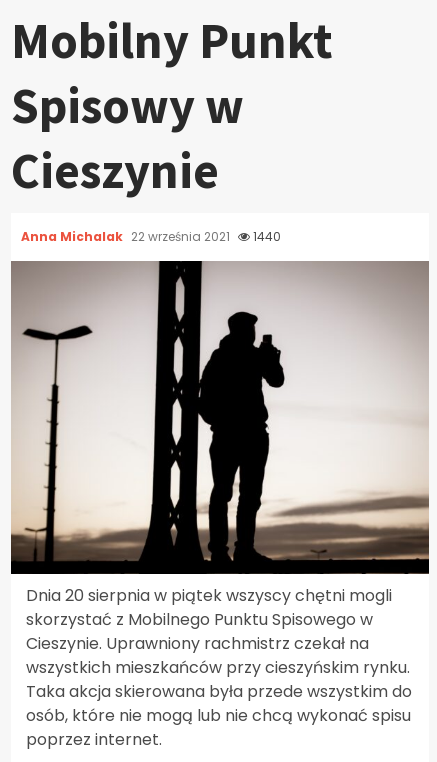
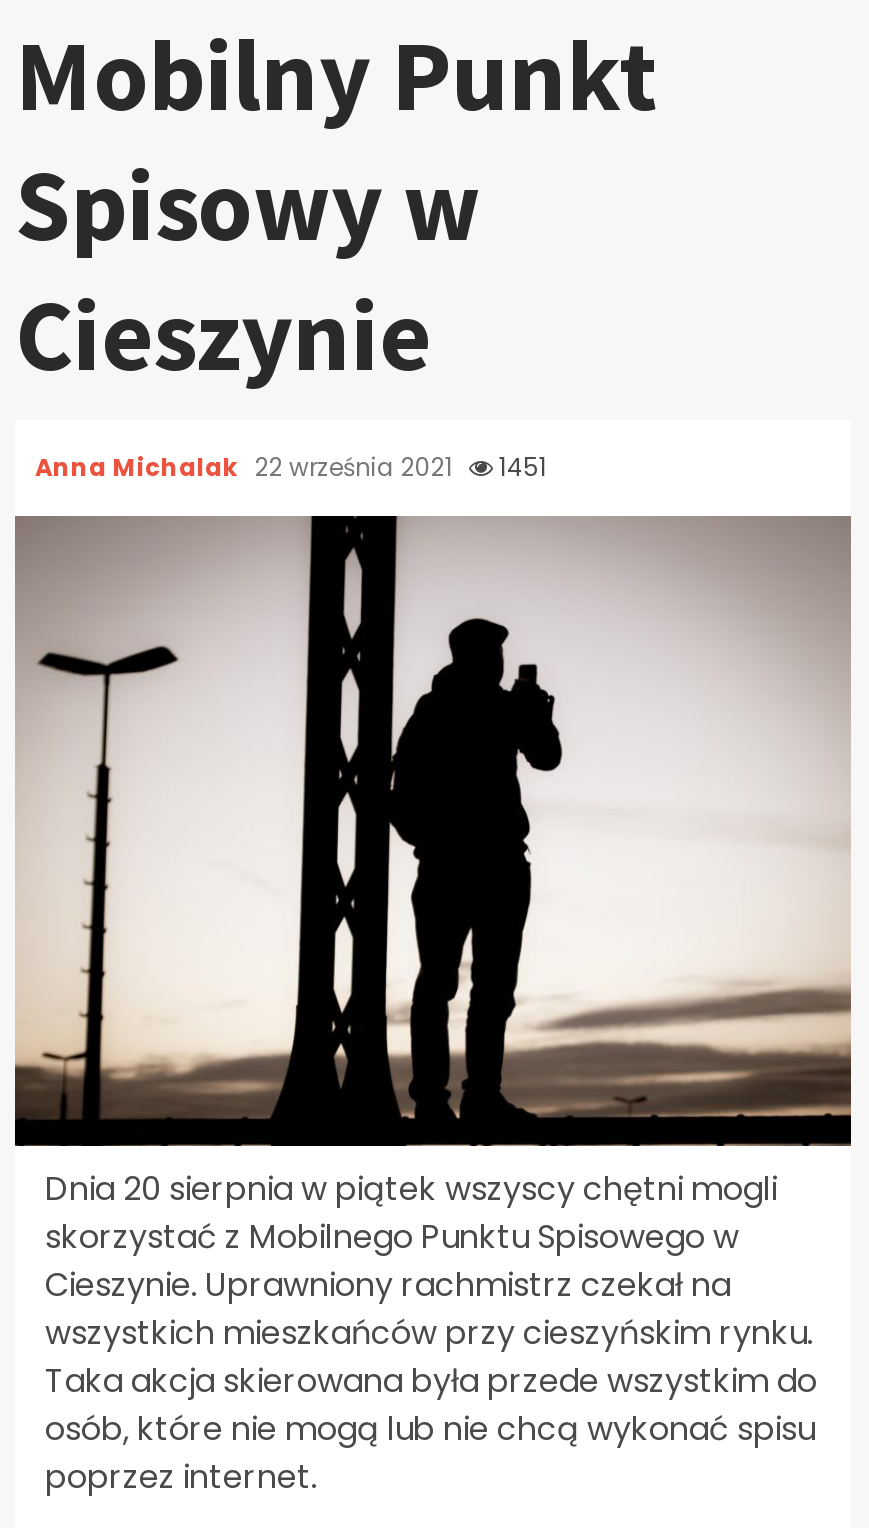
- Anna Michalak 22 września 2021 1440
+ Anna Michalak 22 września 2021 1451
